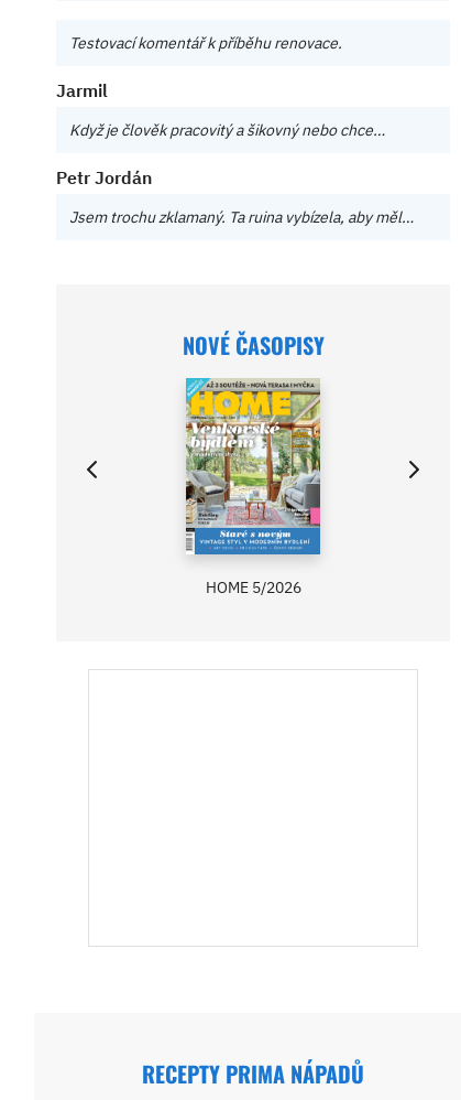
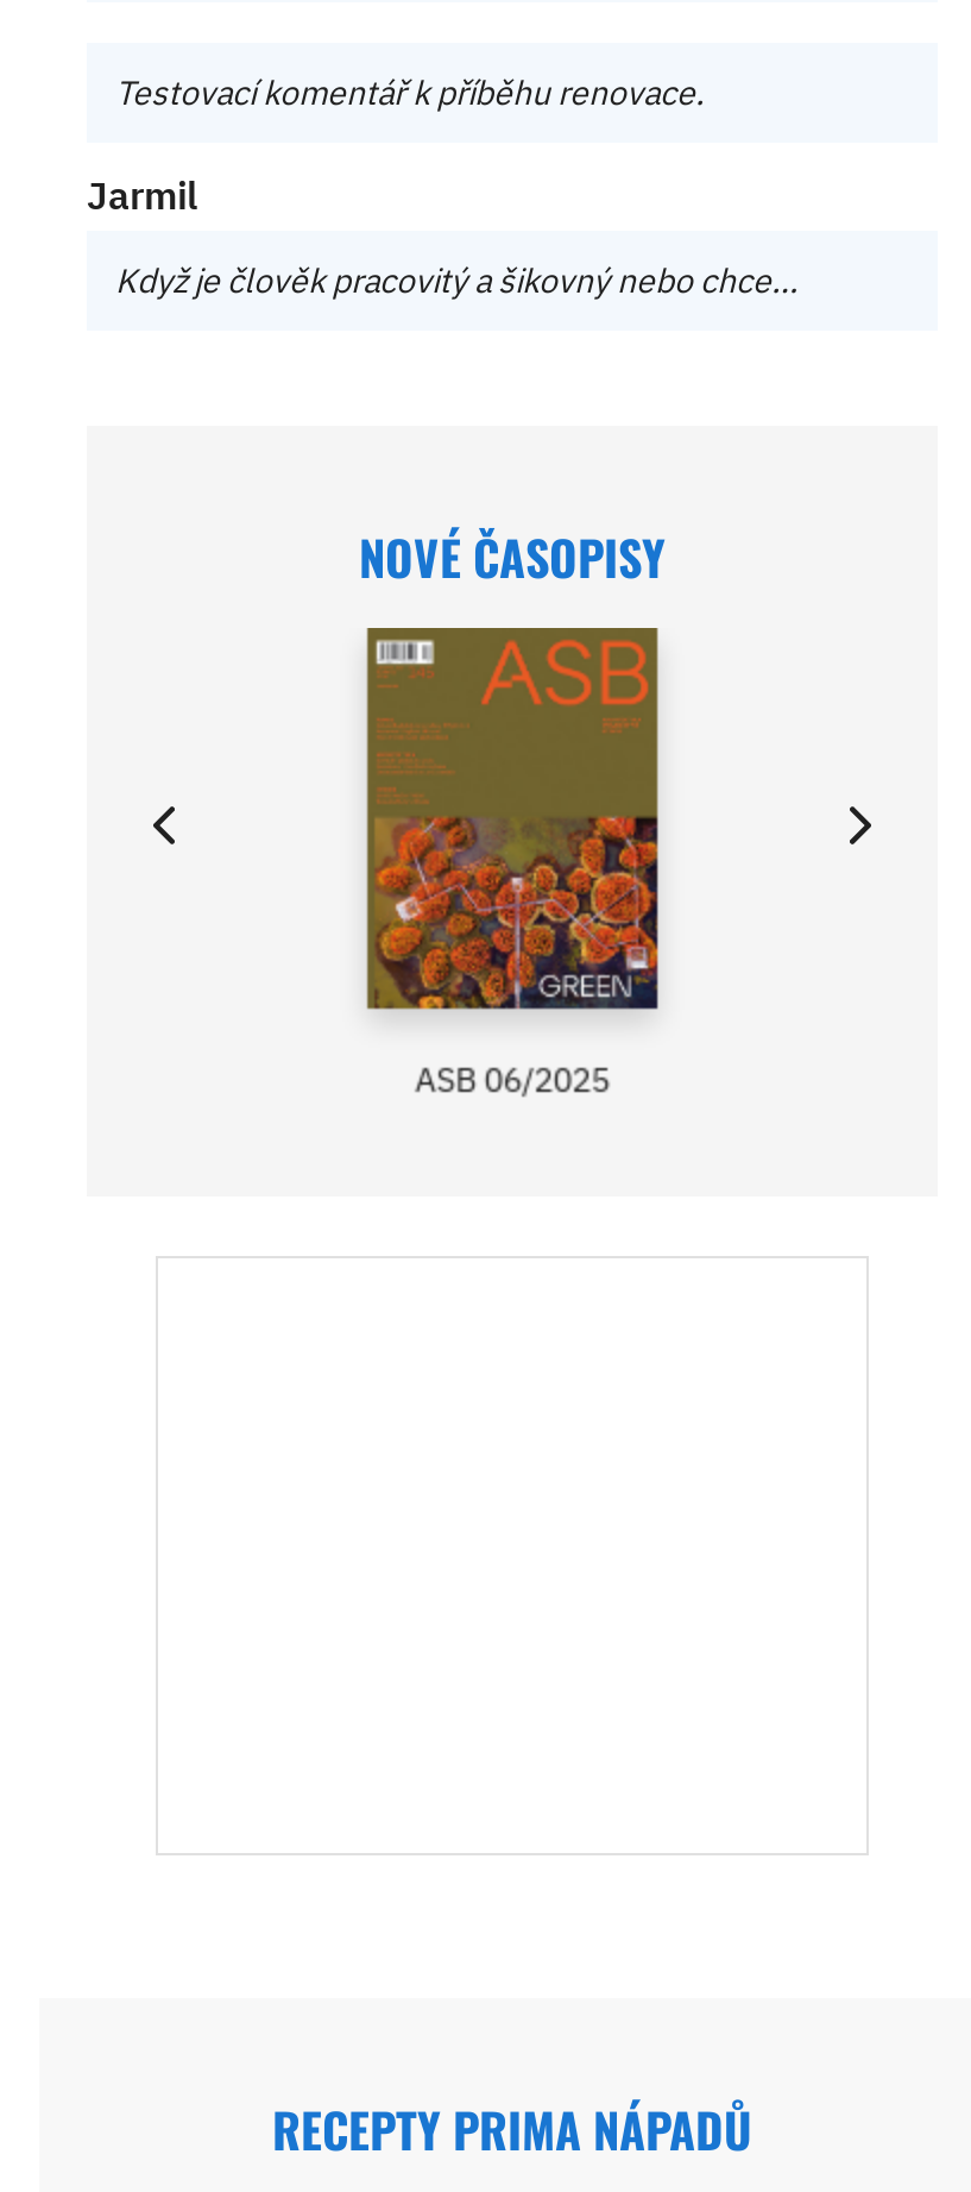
- Petr Jordán
- Jsem trochu zklamaný. Ta ruina vybízela, aby měl…

- [image]
- HOME 5/2026
+ [image]
+ ASB 06/2025
